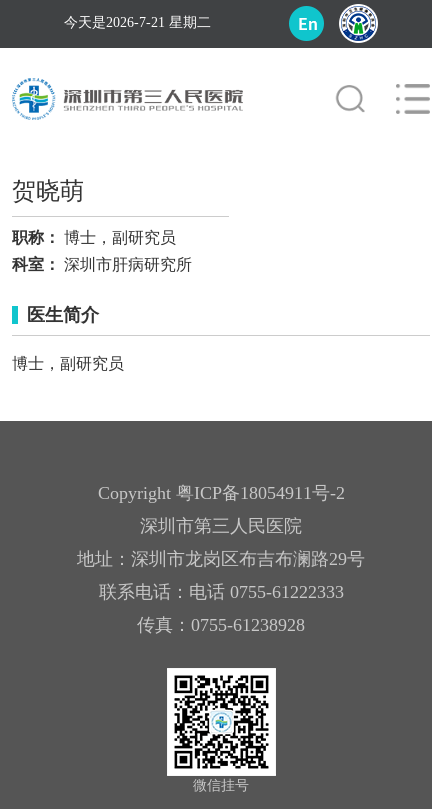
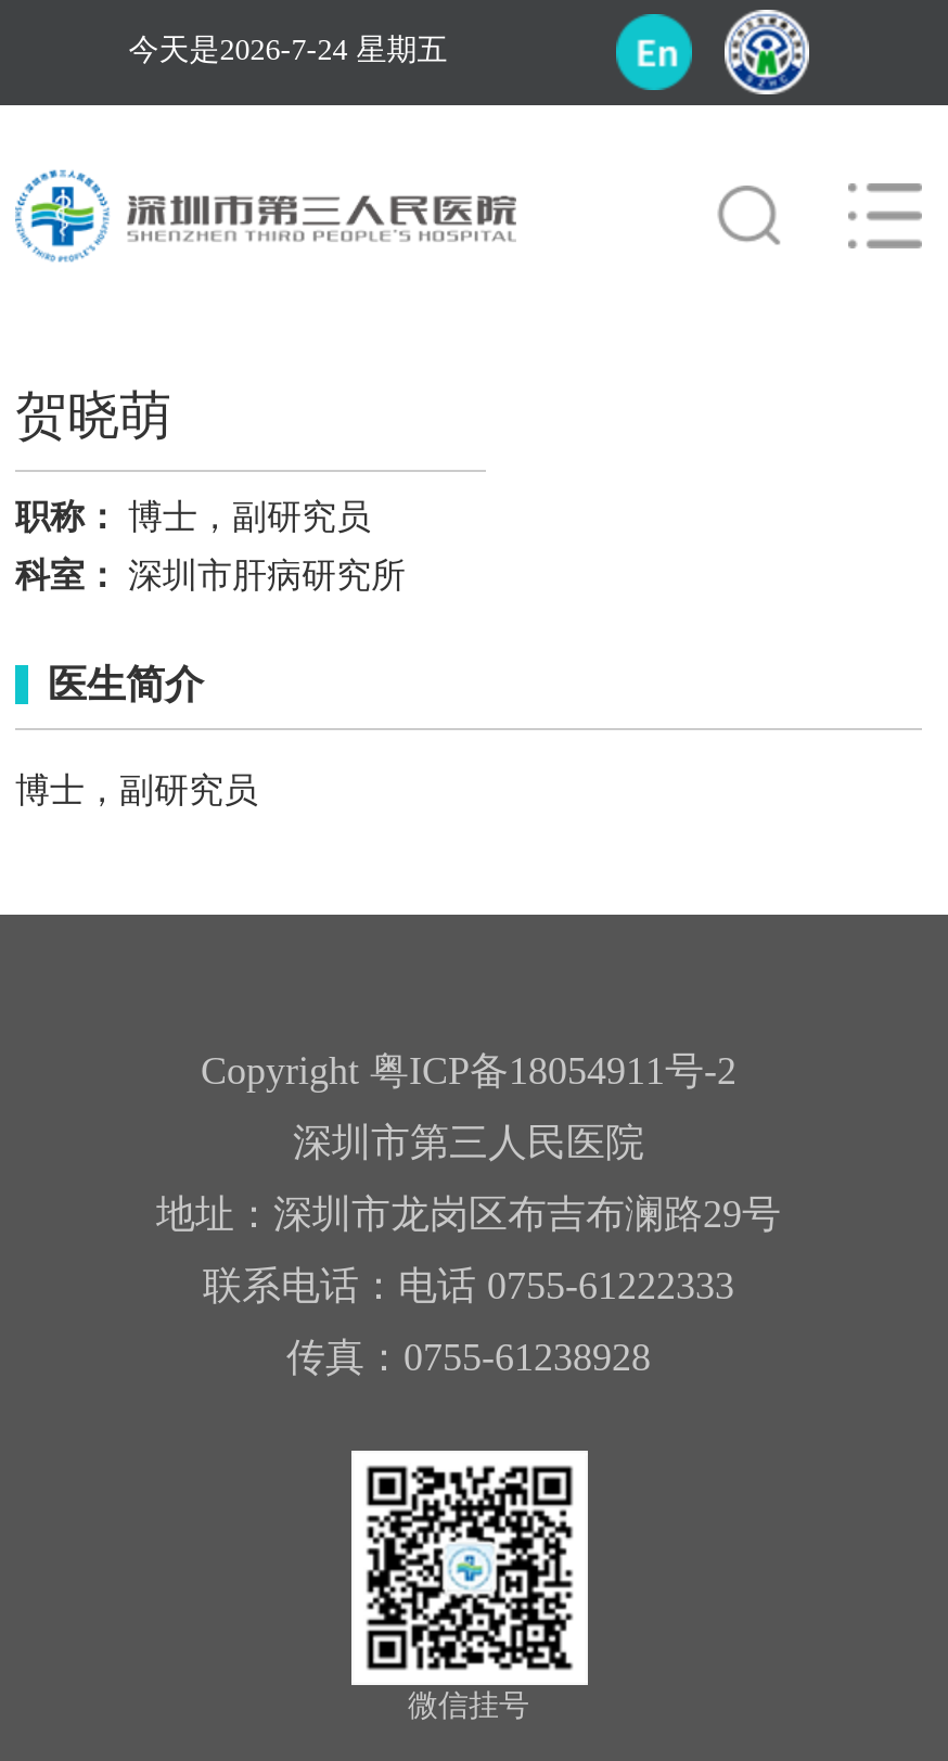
- 今天是2026-7-21 星期二
+ 今天是2026-7-24 星期五
